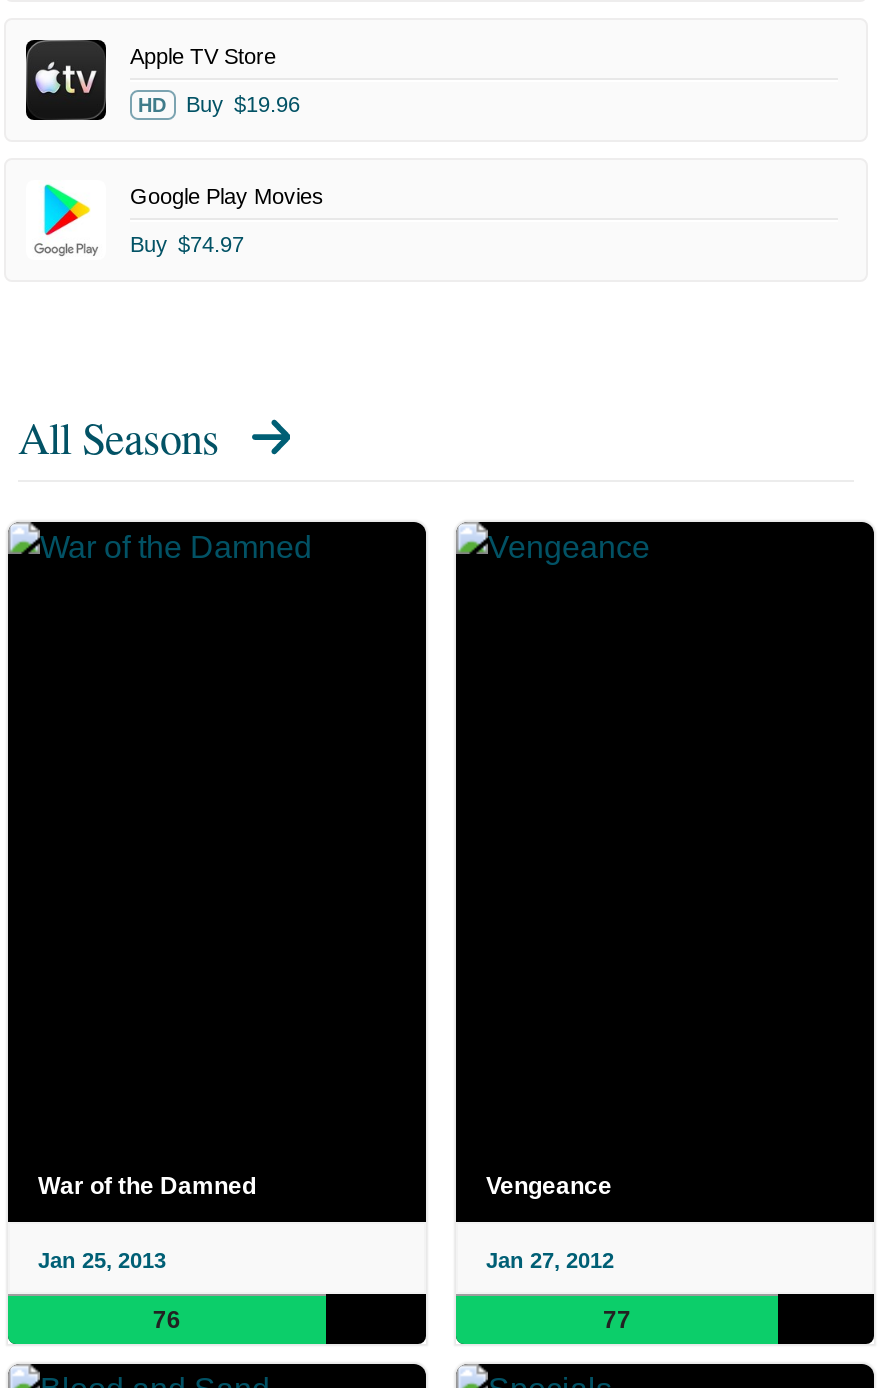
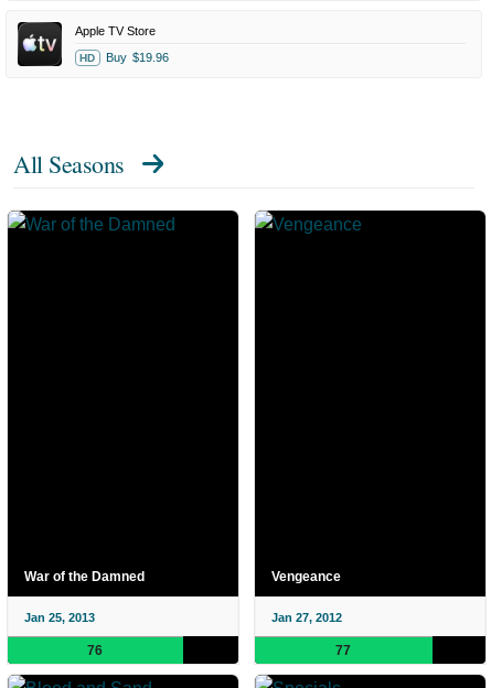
- [image]
- Google Play Movies
- Buy $74.97
